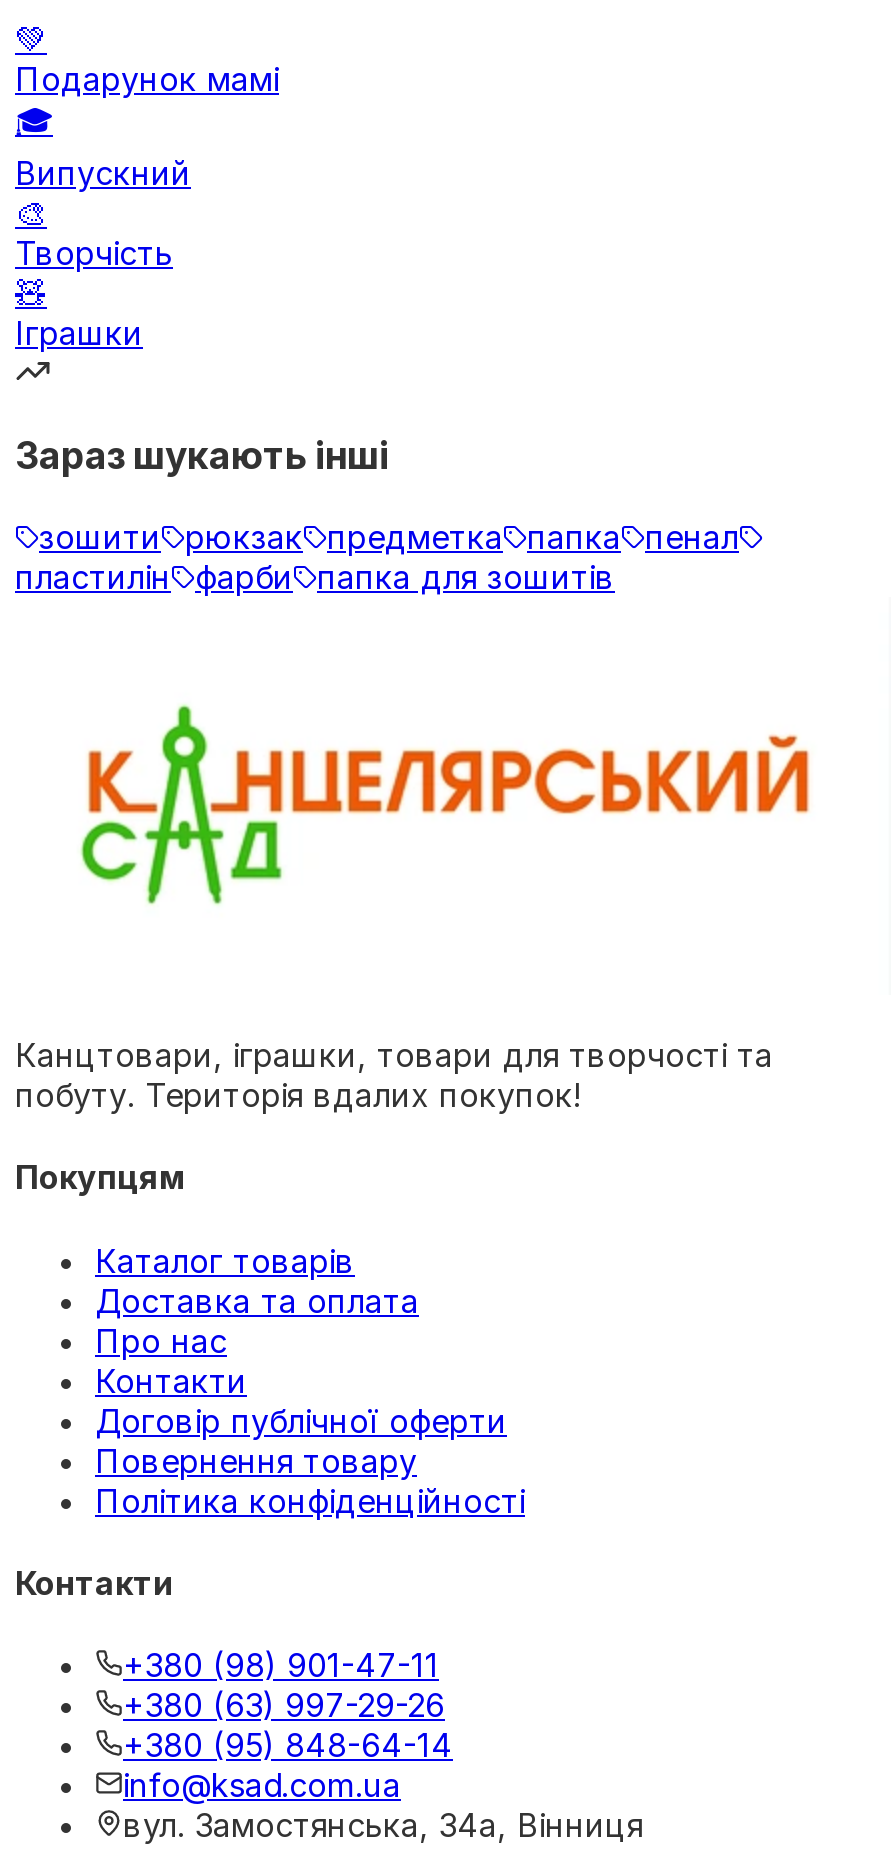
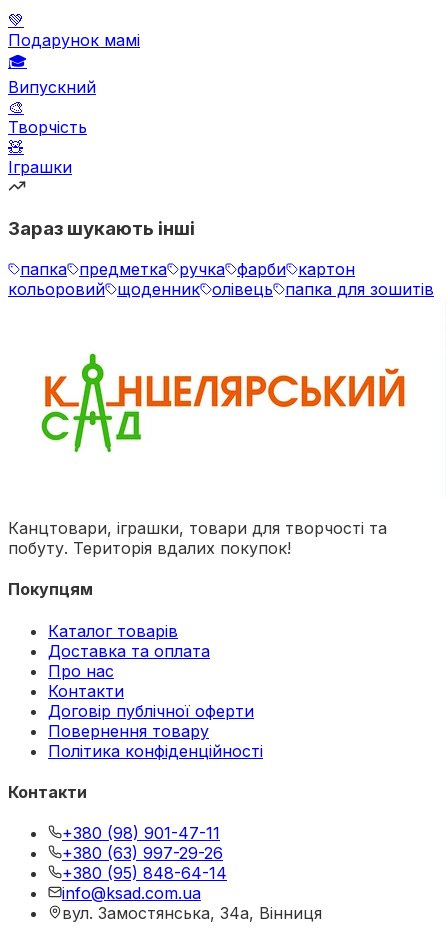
- зошити рюкзак предметка папка пенал
- пластилін фарби папка для зошитів
+ папка предметка ручка фарби картон
+ кольоровий щоденник олівець папка для зошитів
